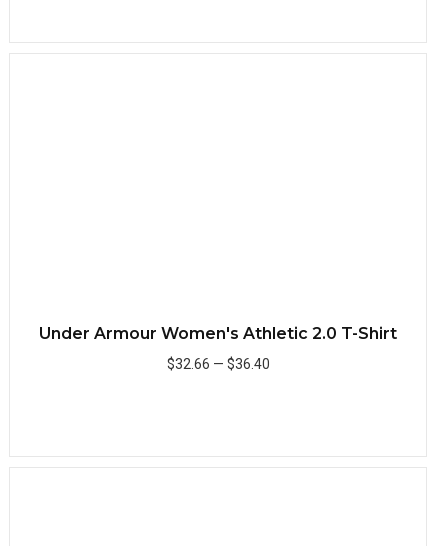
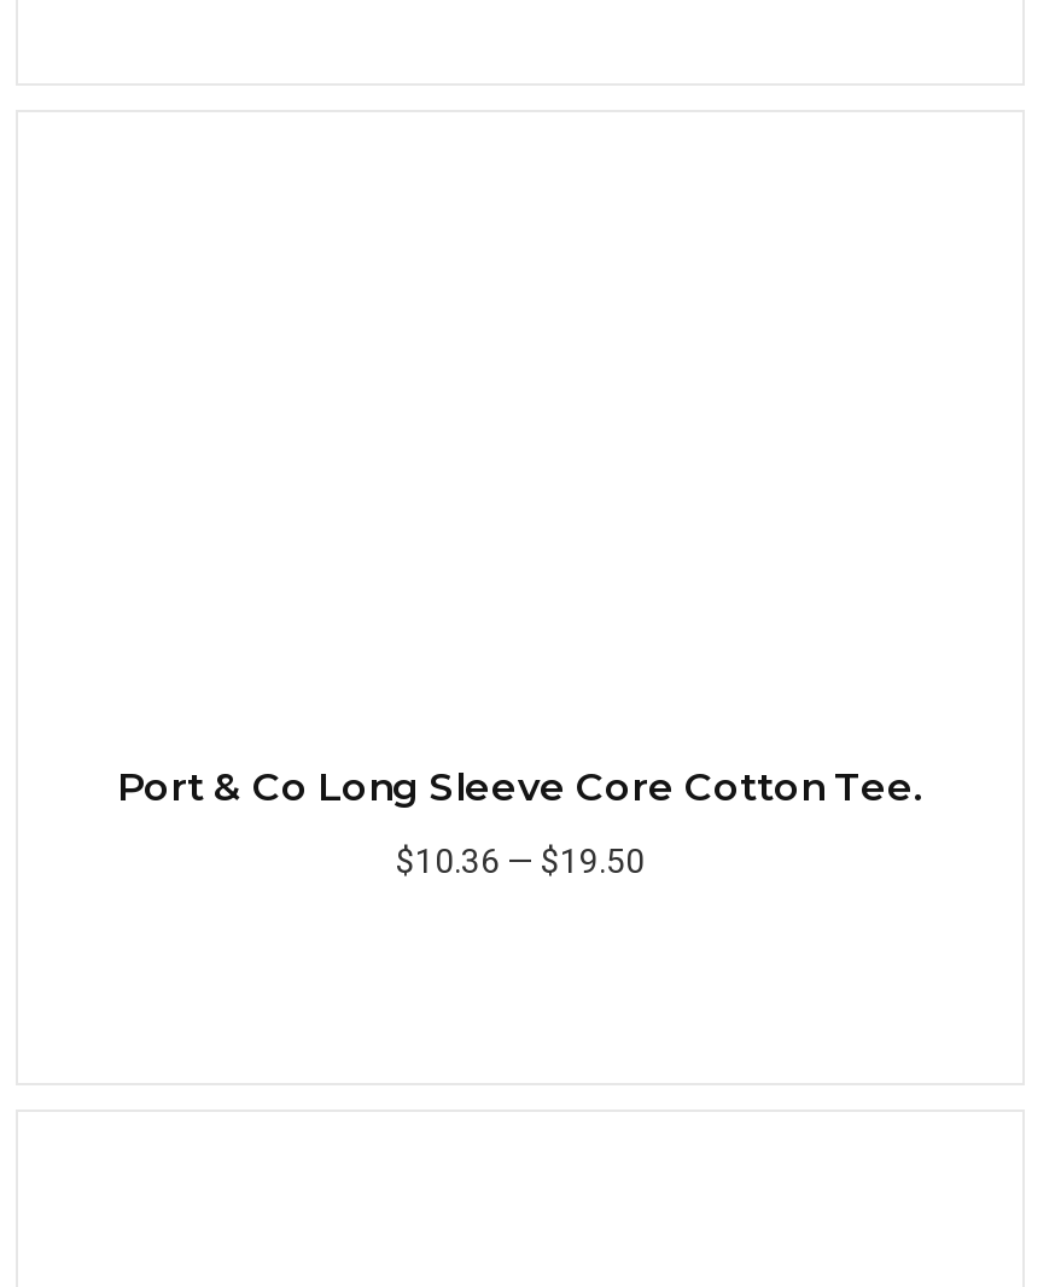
- Under Armour Women's Athletic 2.0 T-Shirt
+ Port & Co Long Sleeve Core Cotton Tee.

- $32.66 — $36.40
+ $10.36 — $19.50
